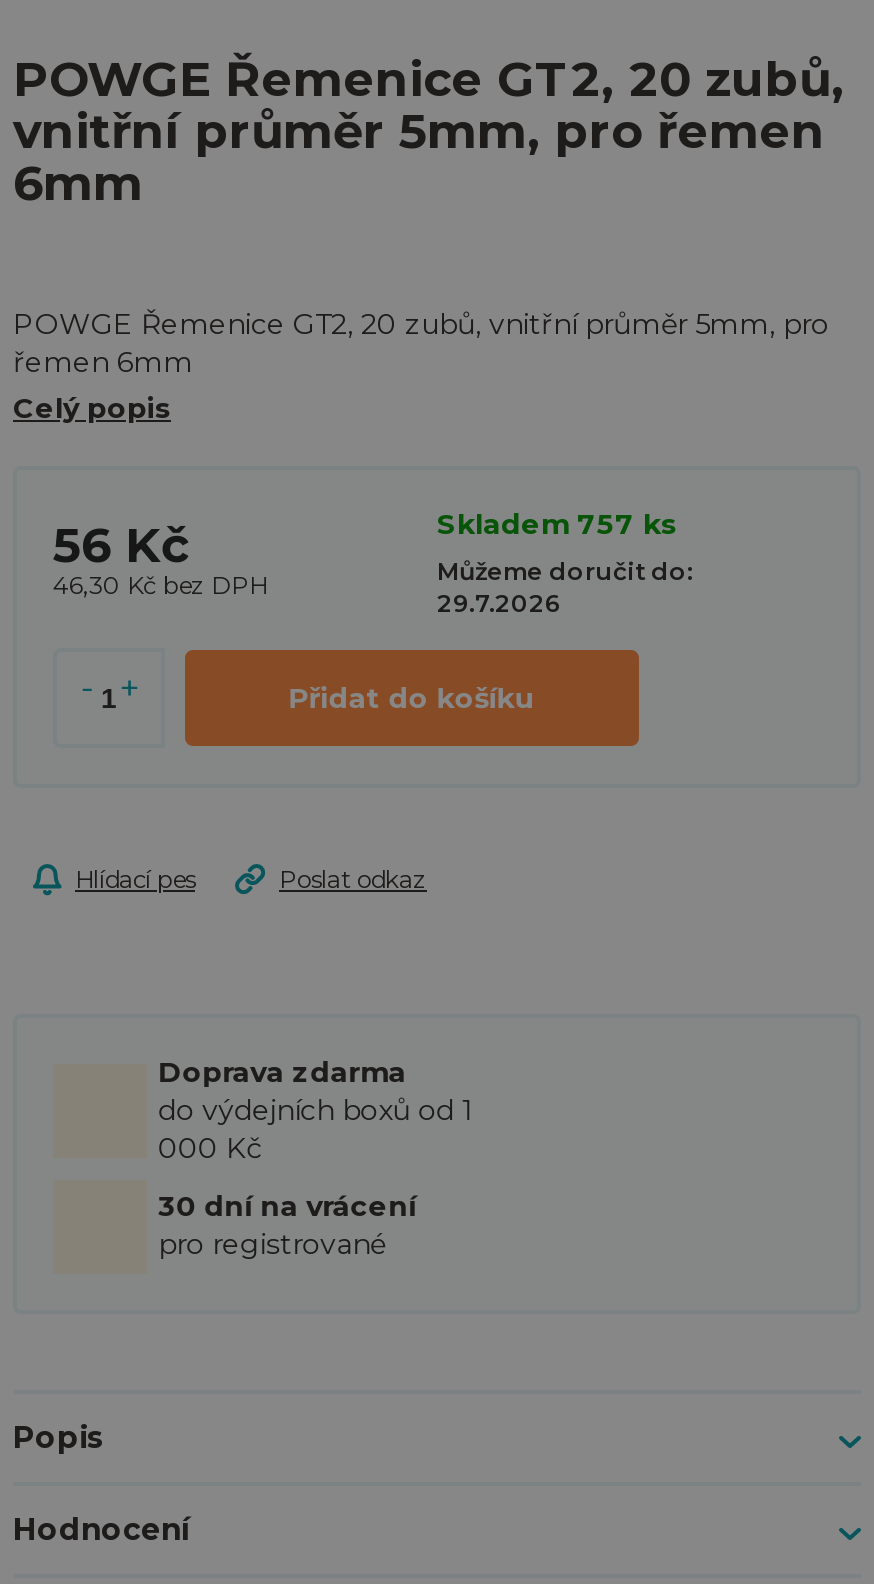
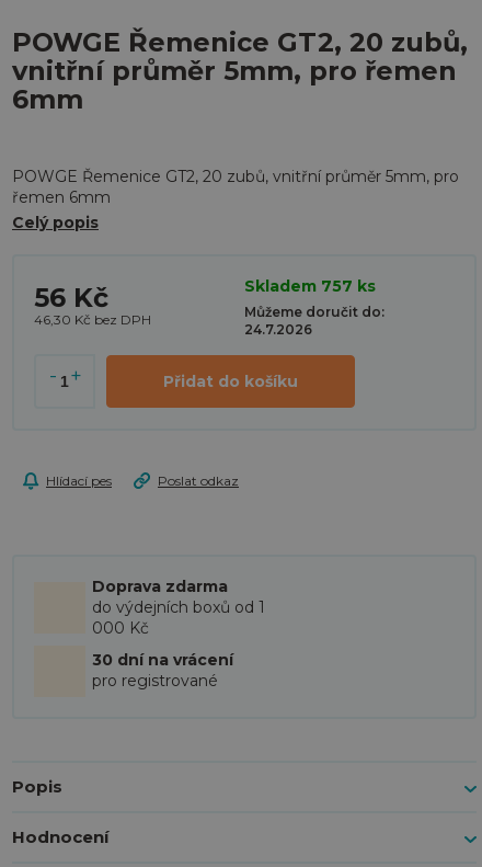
- 29.7.2026
+ 24.7.2026
